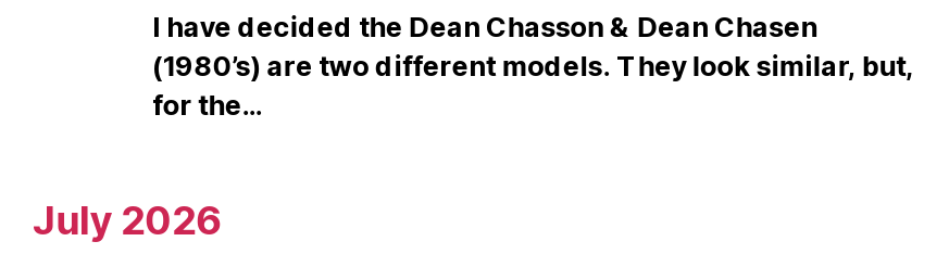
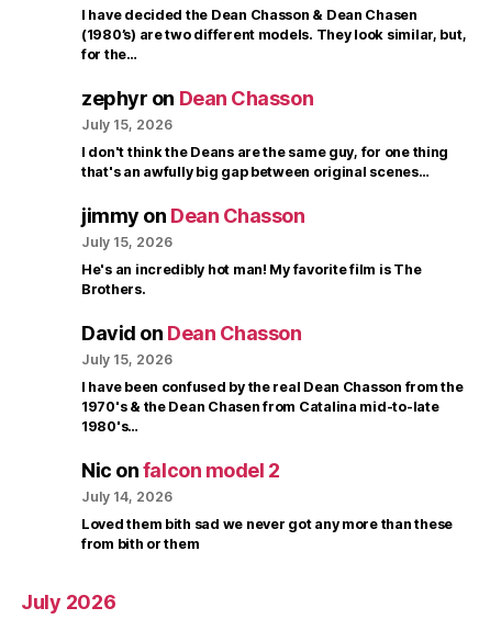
+ zephyr on Dean Chasson
+ July 15, 2026
+ I don't think the Deans are the same guy, for one thing
+ that's an awfully big gap between original scenes…
+ jimmy on Dean Chasson
+ July 15, 2026
+ He's an incredibly hot man! My favorite film is The
+ Brothers.
+ David on Dean Chasson
+ July 15, 2026
+ I have been confused by the real Dean Chasson from the
+ 1970's & the Dean Chasen from Catalina mid-to-late
+ 1980's…
+ Nic on falcon model 2
+ July 14, 2026
+ Loved them bith sad we never got any more than these
+ from bith or them
